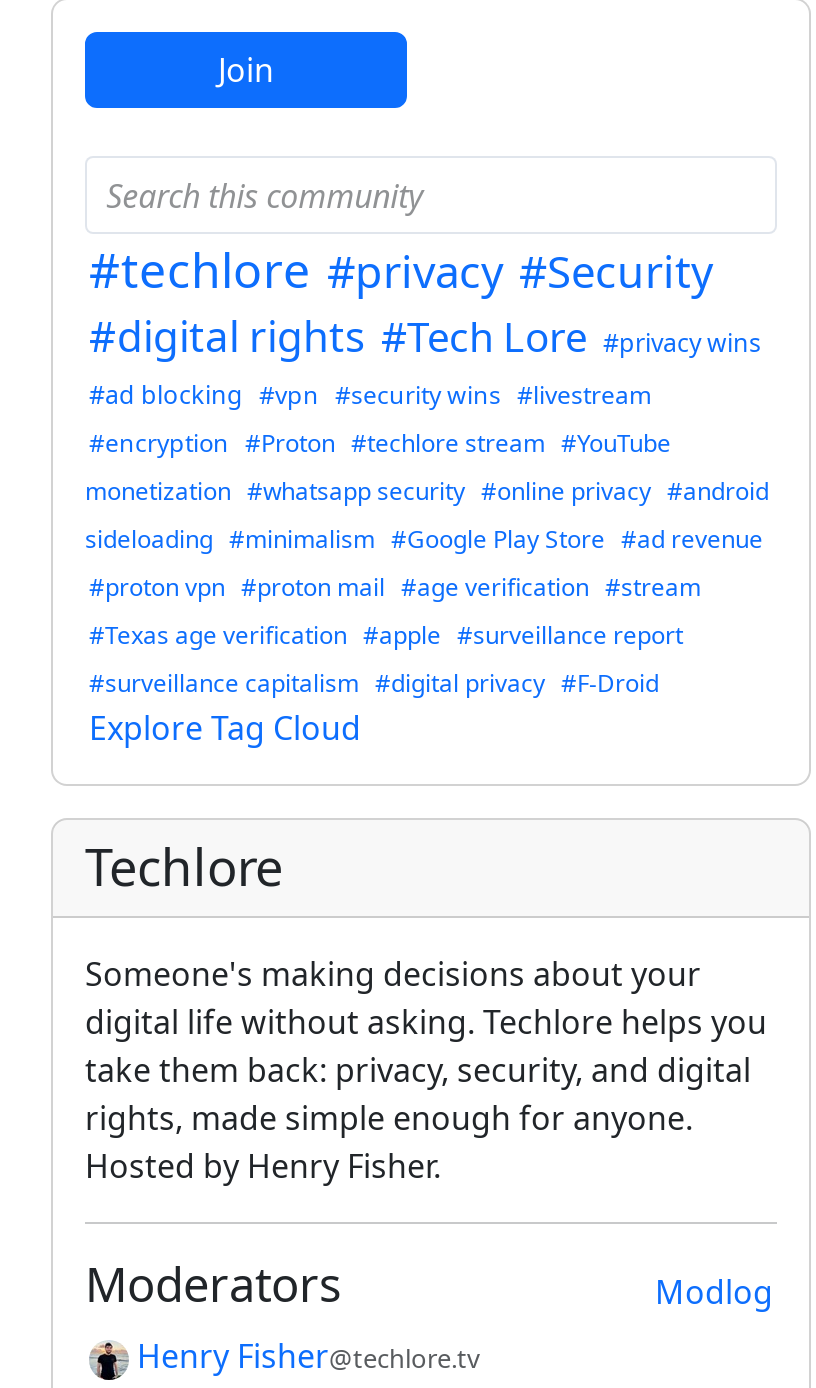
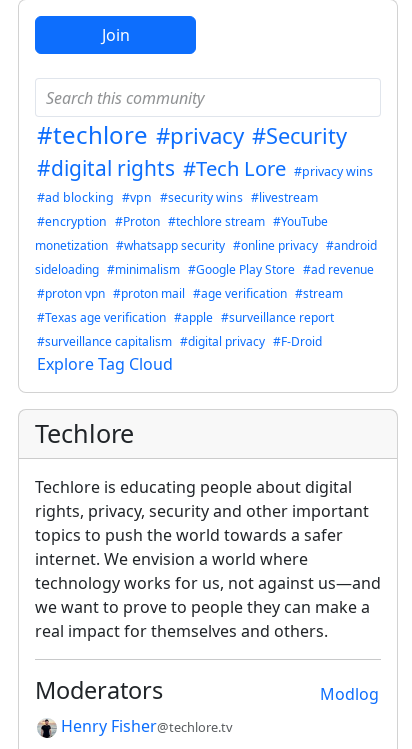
- Someone's making decisions about your
- digital life without asking. Techlore helps you
- take them back: privacy, security, and digital
- rights, made simple enough for anyone.
- Hosted by Henry Fisher.
+ Techlore is educating people about digital
+ rights, privacy, security and other important
+ topics to push the world towards a safer
+ internet. We envision a world where
+ technology works for us, not against us—and
+ we want to prove to people they can make a
+ real impact for themselves and others.
